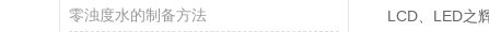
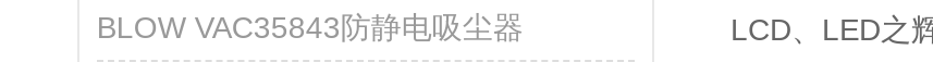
- 零浊度水的制备方法
+ BLOW VAC35843防静电吸尘器
